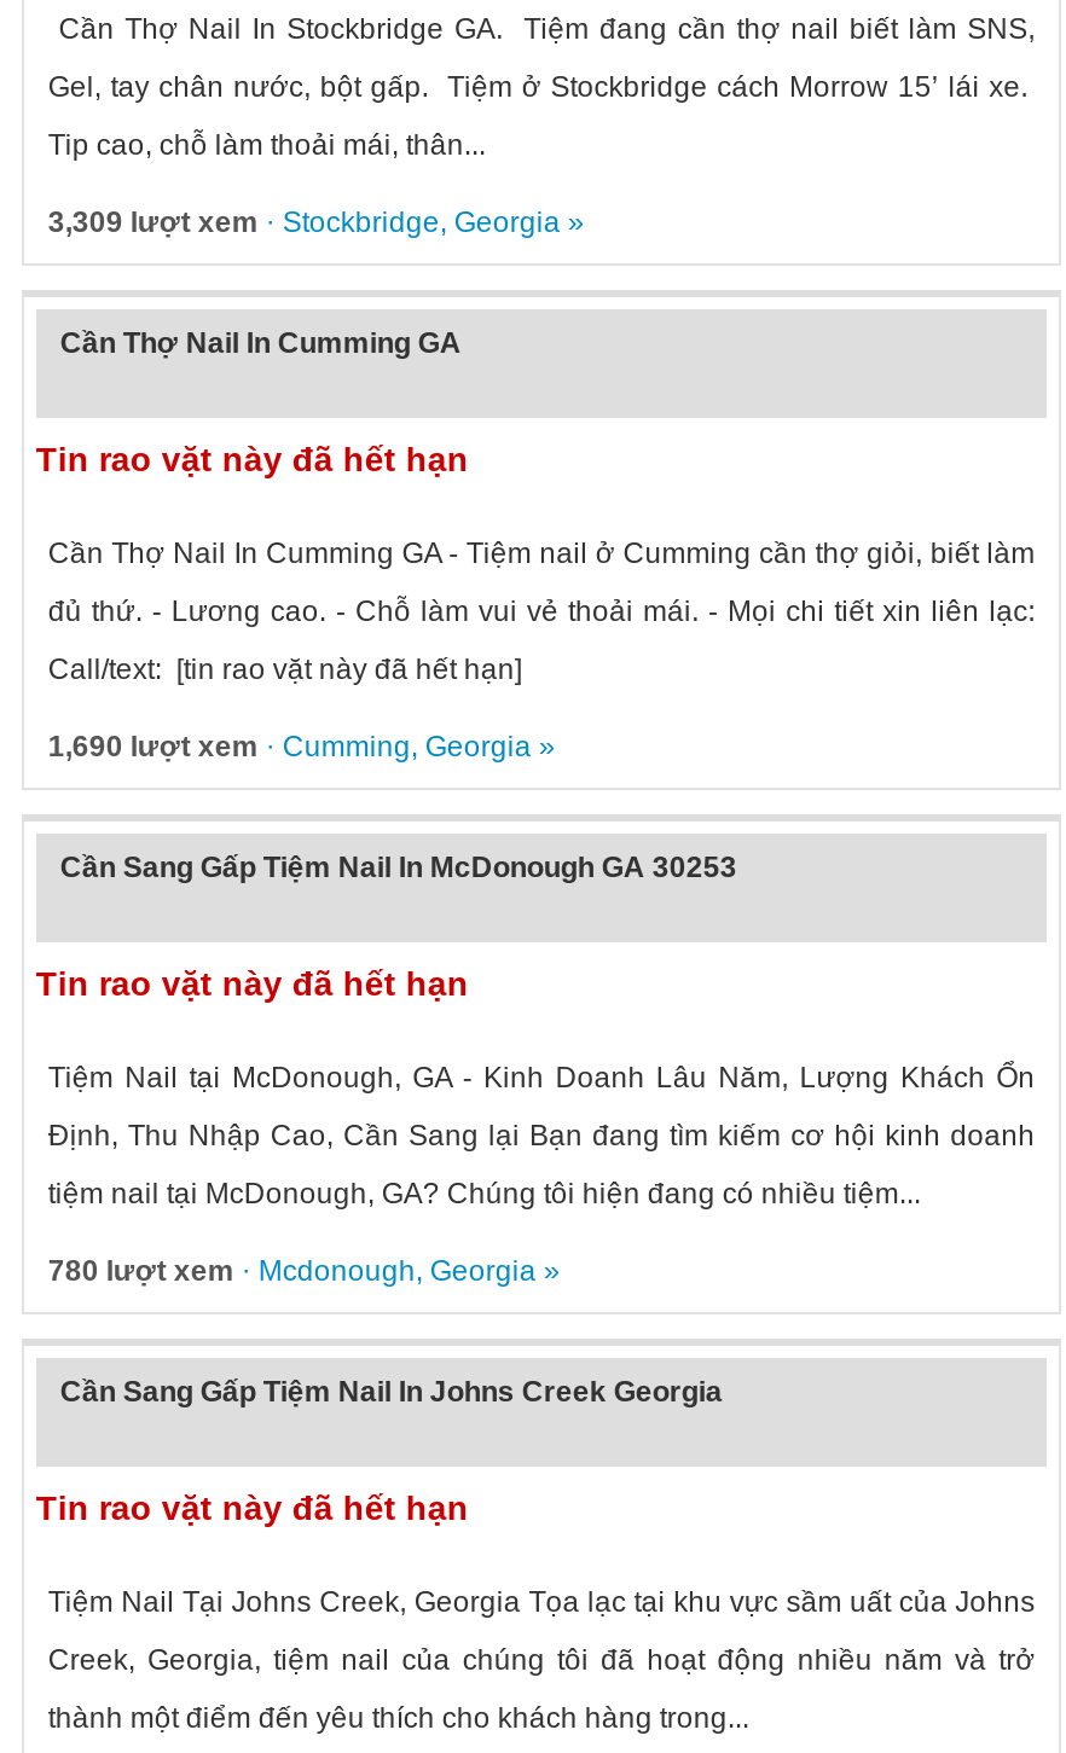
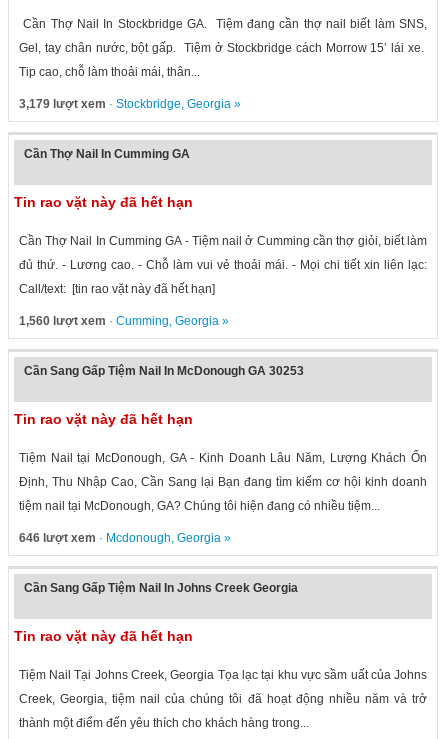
- 3,309 lượt xem · Stockbridge, Georgia»
+ 3,179 lượt xem · Stockbridge, Georgia»

- 1,690 lượt xem · Cumming, Georgia»
+ 1,560 lượt xem · Cumming, Georgia»

- 780 lượt xem · Mcdonough, Georgia»
+ 646 lượt xem · Mcdonough, Georgia»
